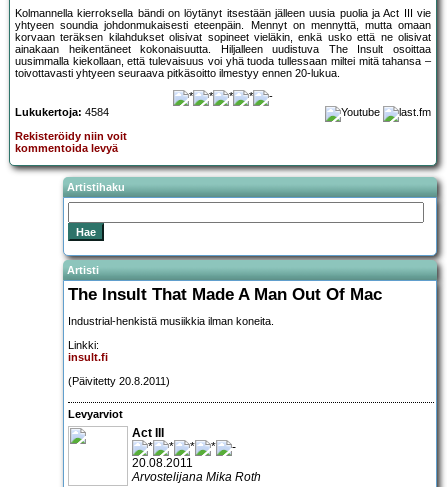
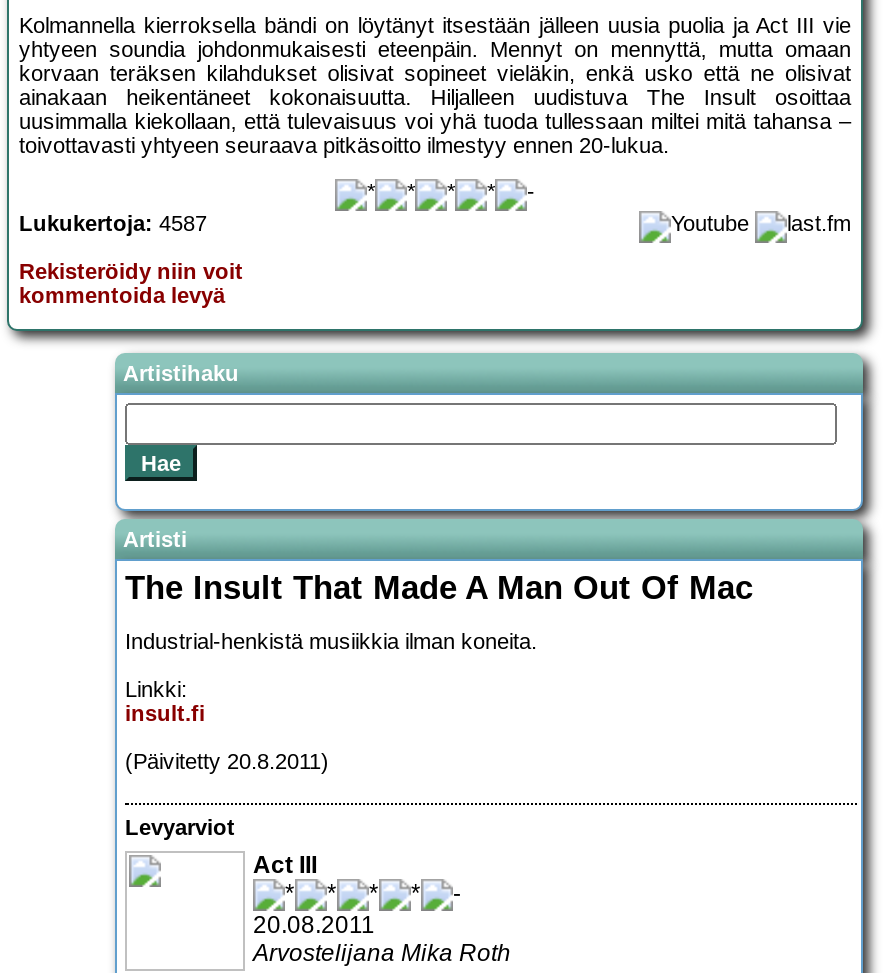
- Lukukertoja: 4584
+ Lukukertoja: 4587
